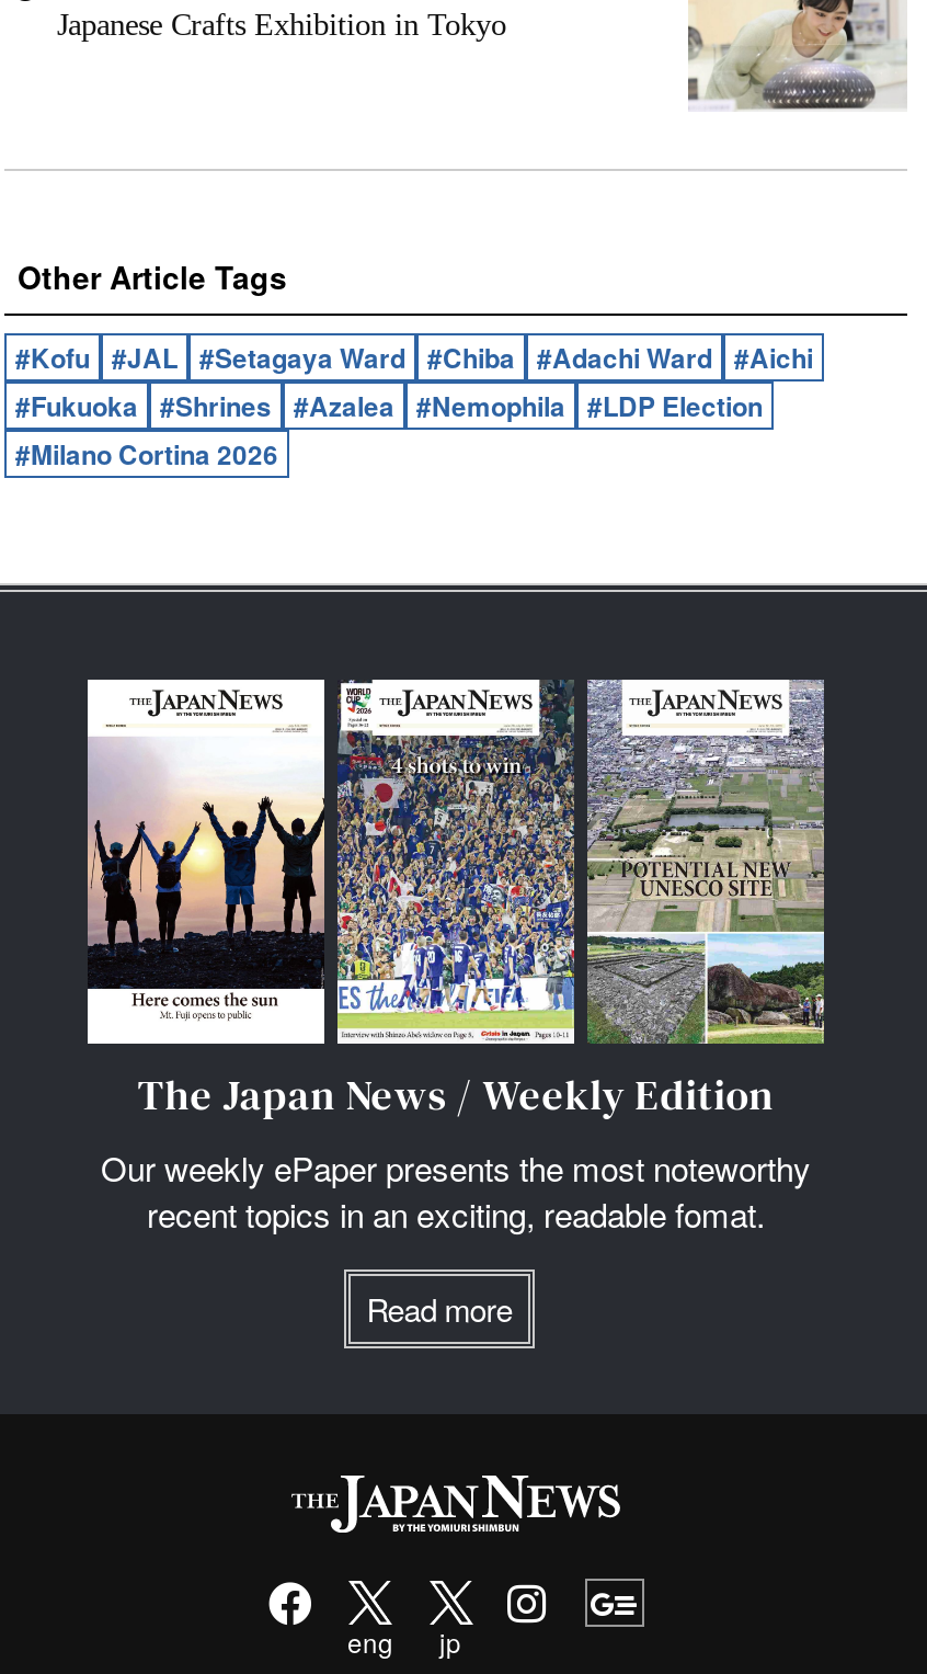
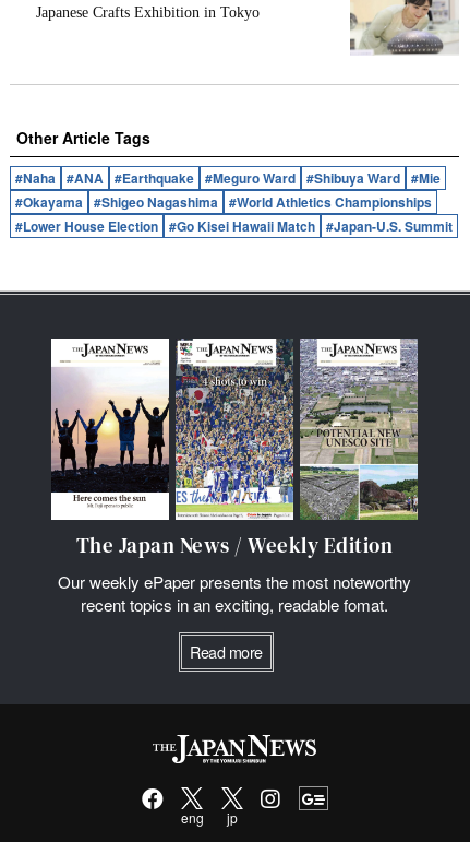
- #Kofu #JAL #Setagaya Ward #Chiba #Adachi Ward #Aichi
- #Fukuoka #Shrines #Azalea #Nemophila #LDP Election
- #Milano Cortina 2026
+ #Naha #ANA #Earthquake #Meguro Ward #Shibuya Ward #Mie
+ #Okayama #Shigeo Nagashima #World Athletics Championships
+ #Lower House Election #Go Kisei Hawaii Match #Japan-U.S. Summit
